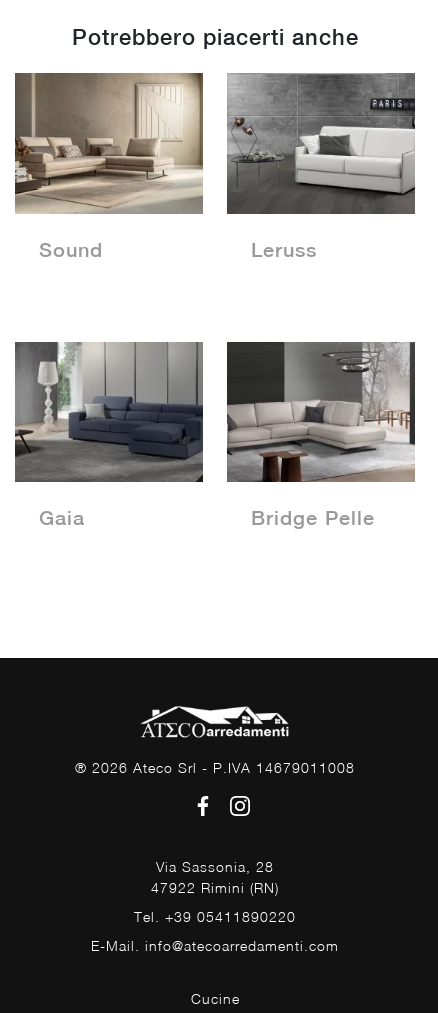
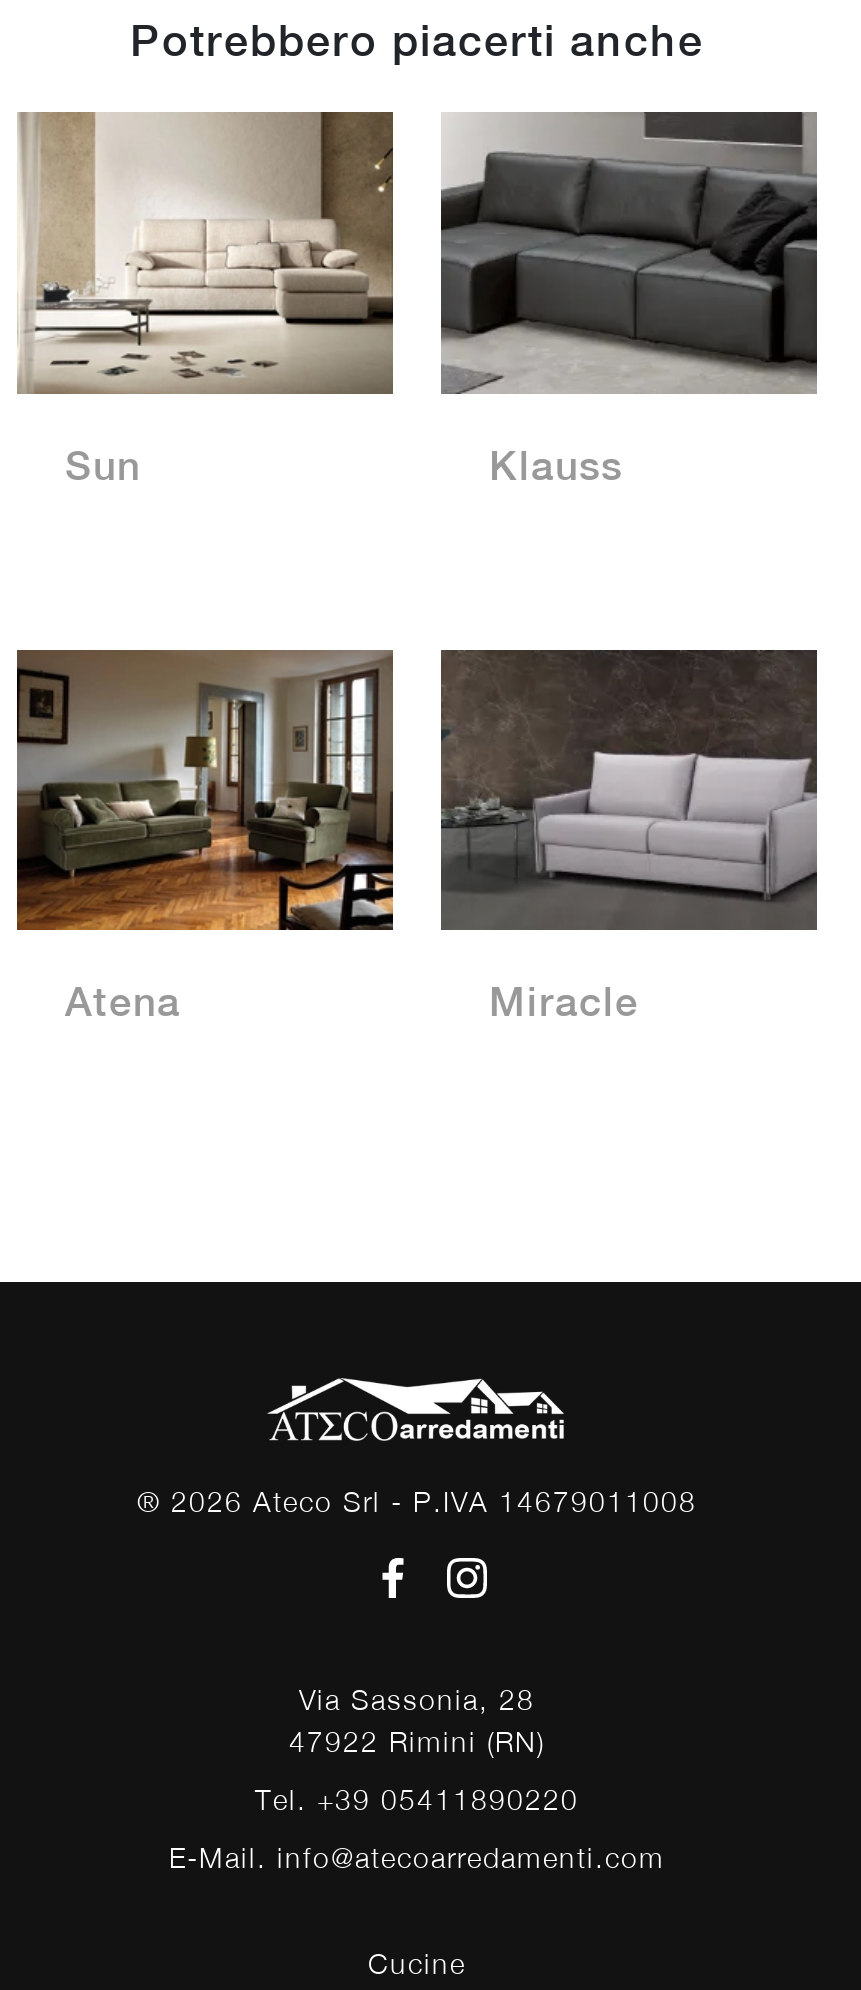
- [image]
- Sound
- Leruss
+ [image]
+ Sun
+ Klauss

- [image]
+ [image]

- [image]
- Gaia
- Bridge Pelle
+ [image]
+ Atena
+ Miracle

- [image]
+ [image]
